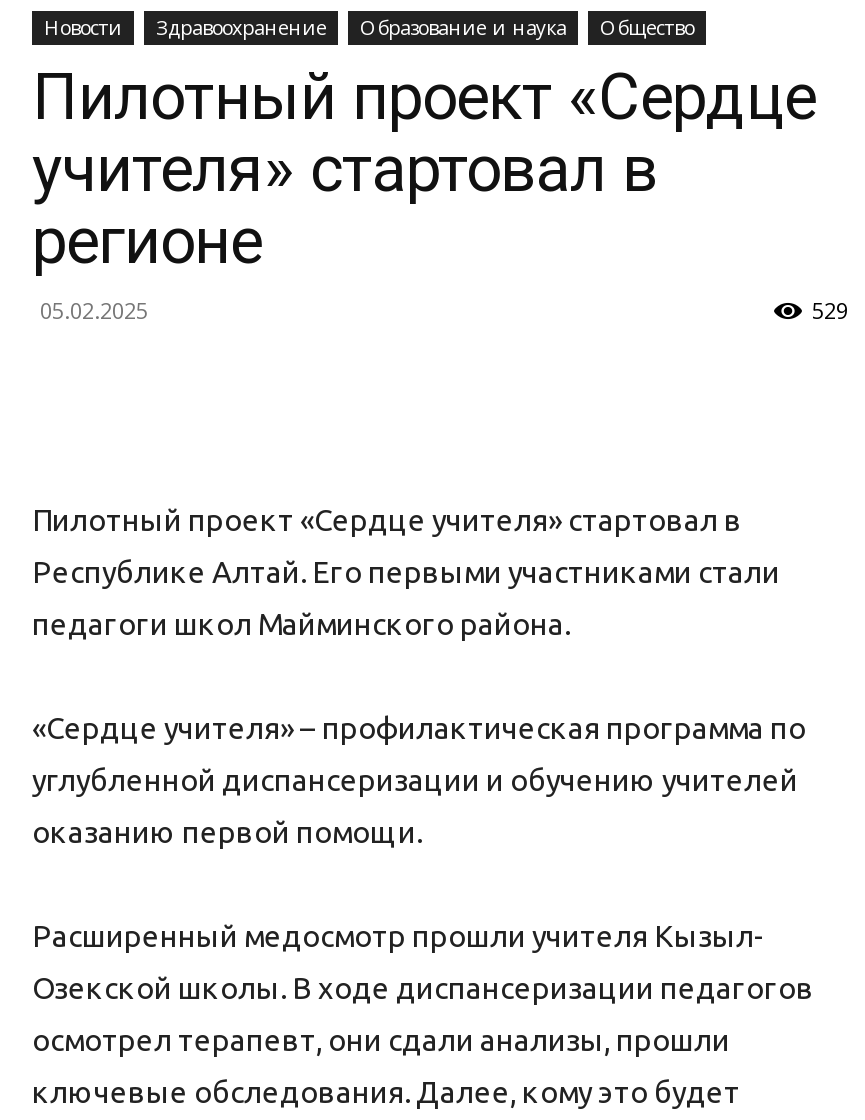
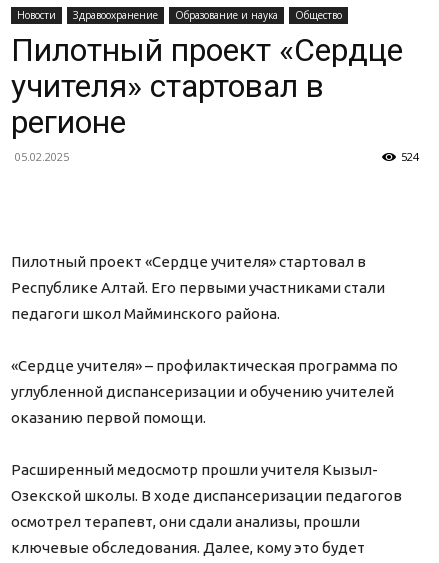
- 529
+ 524
